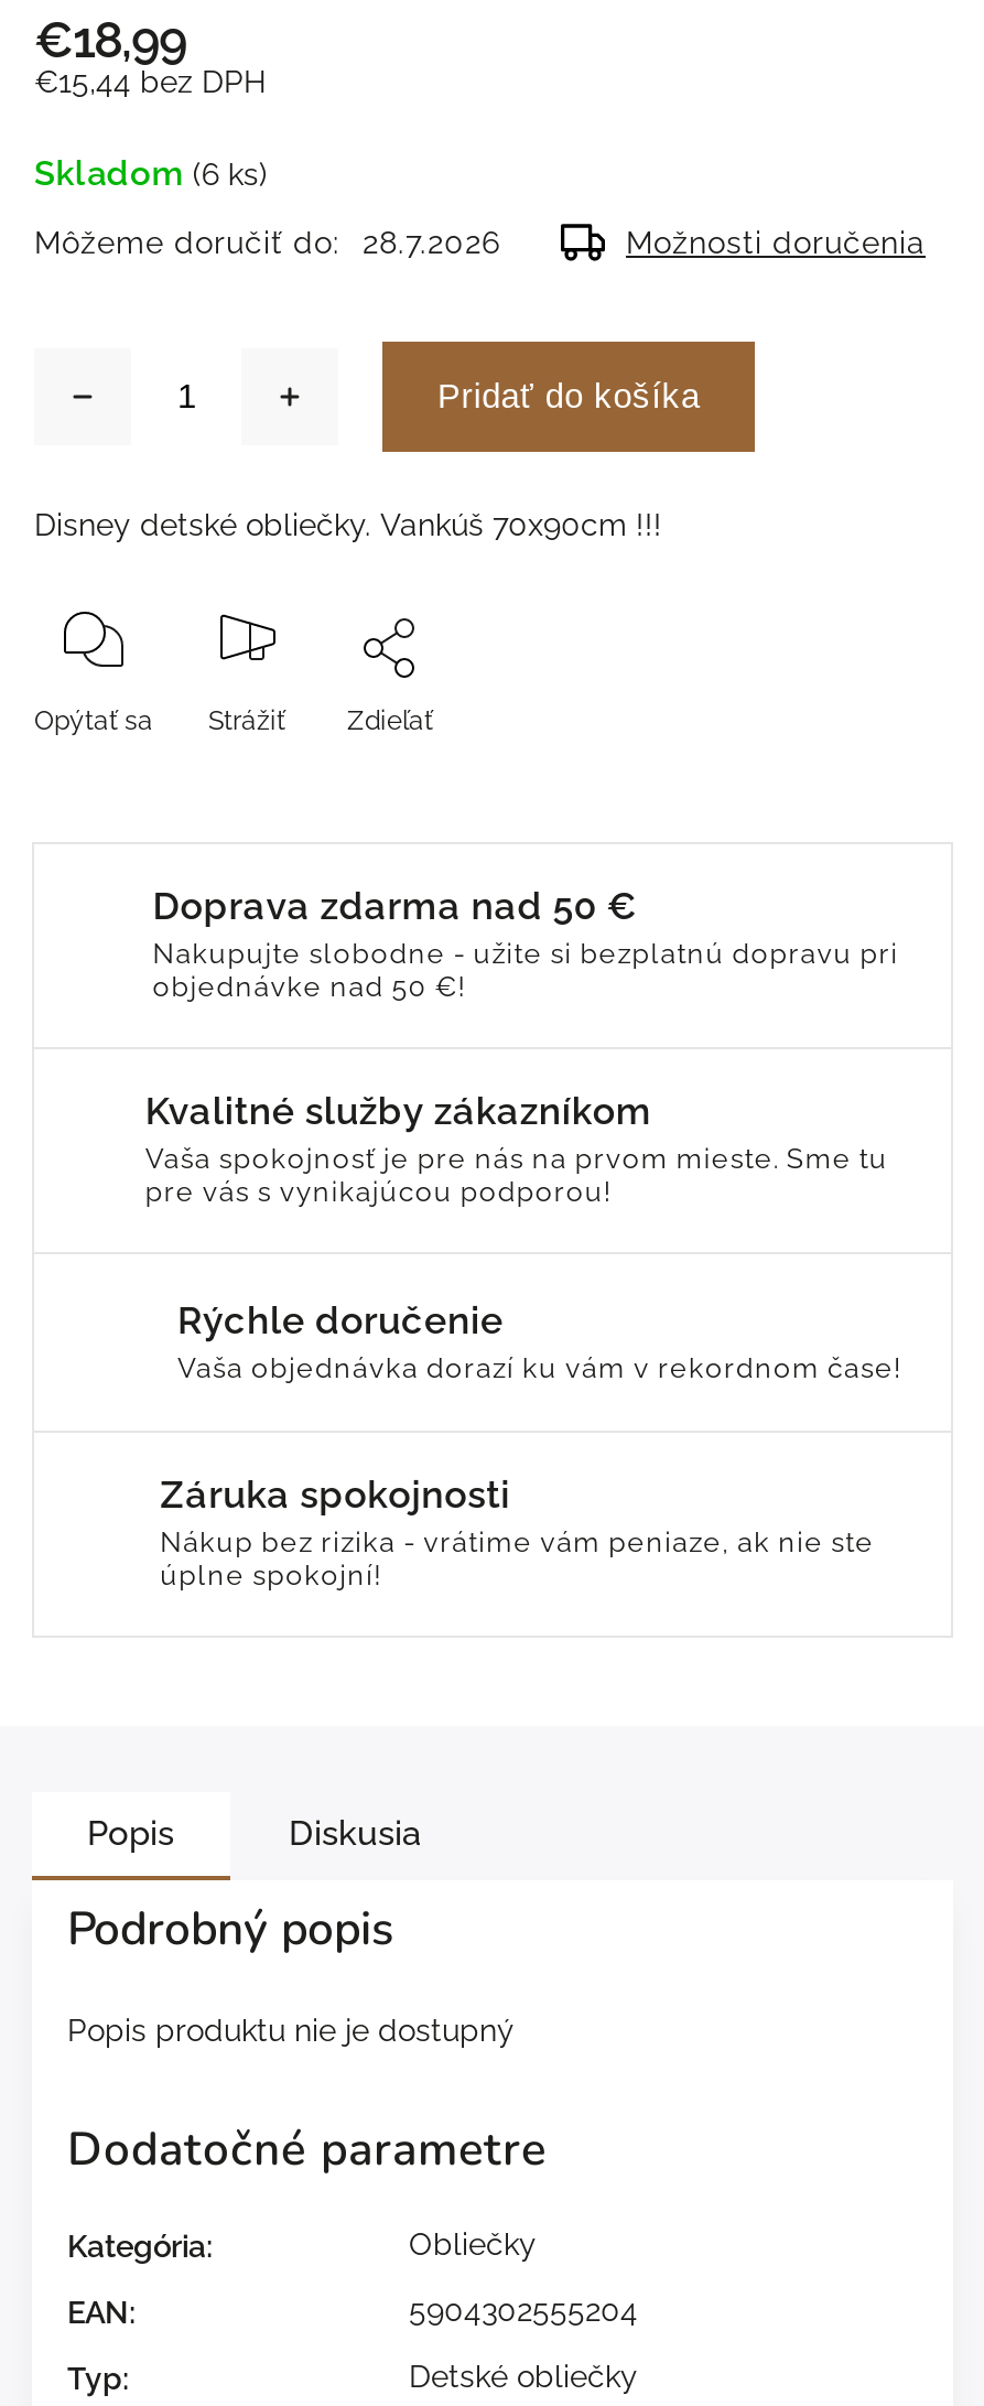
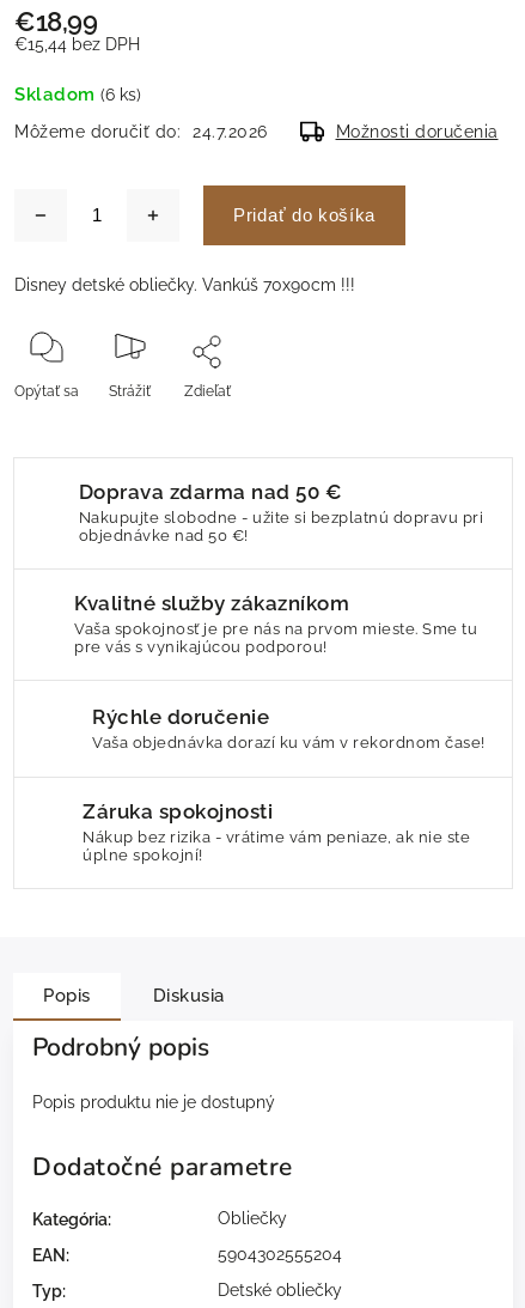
- Môžeme doručiť do: 28.7.2026
+ Môžeme doručiť do: 24.7.2026
